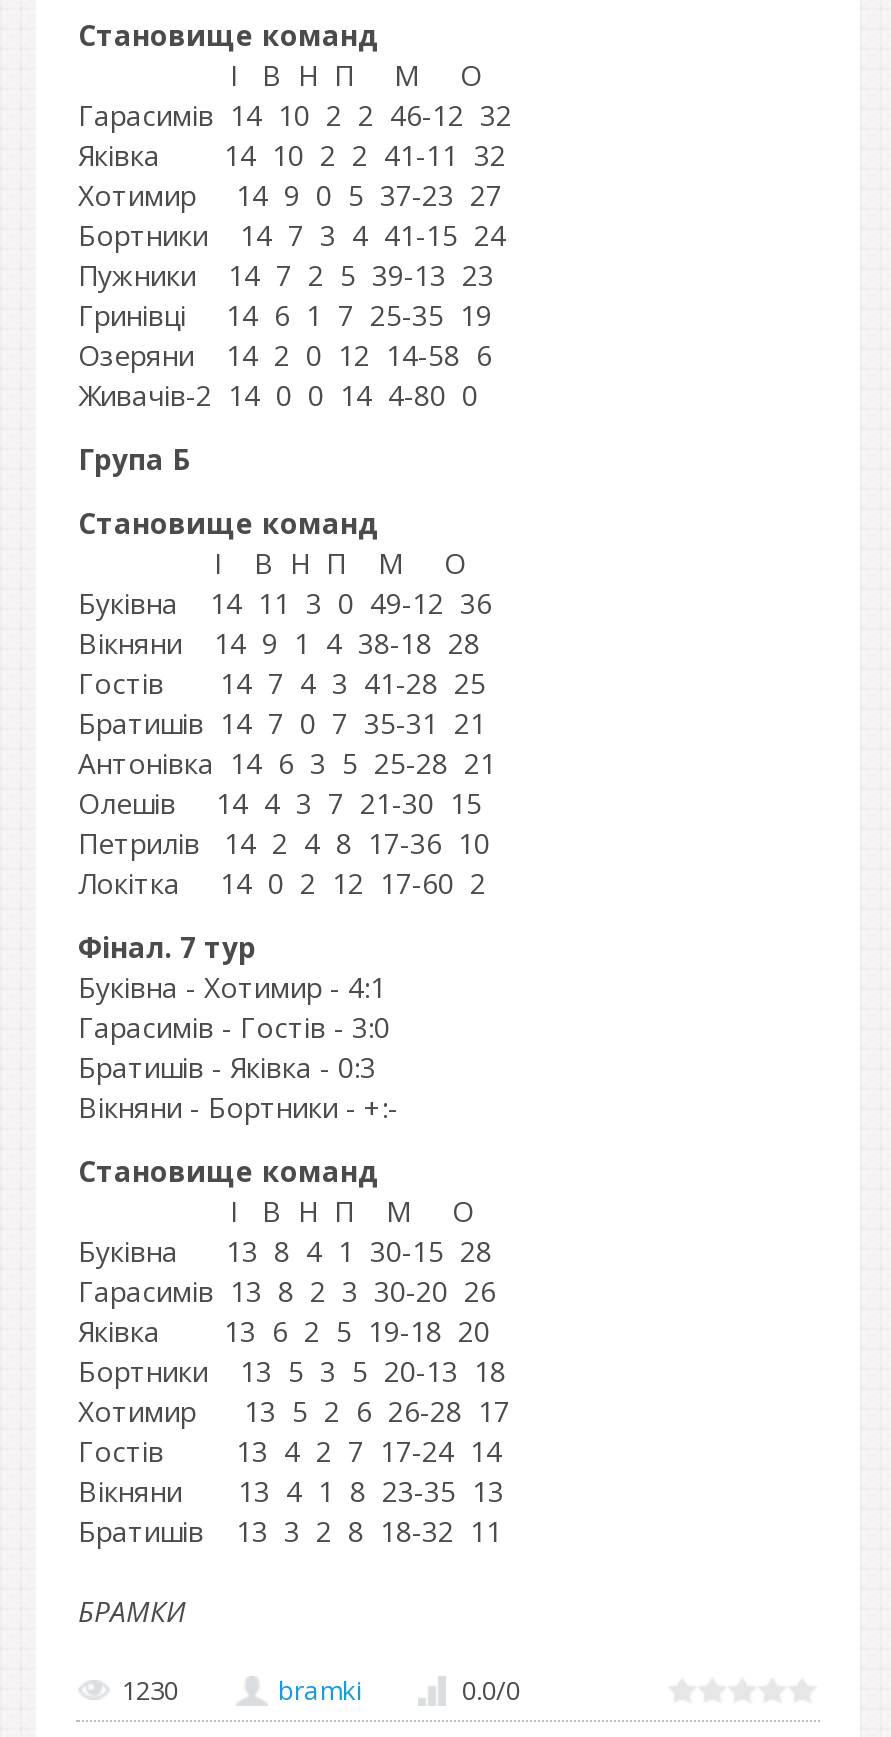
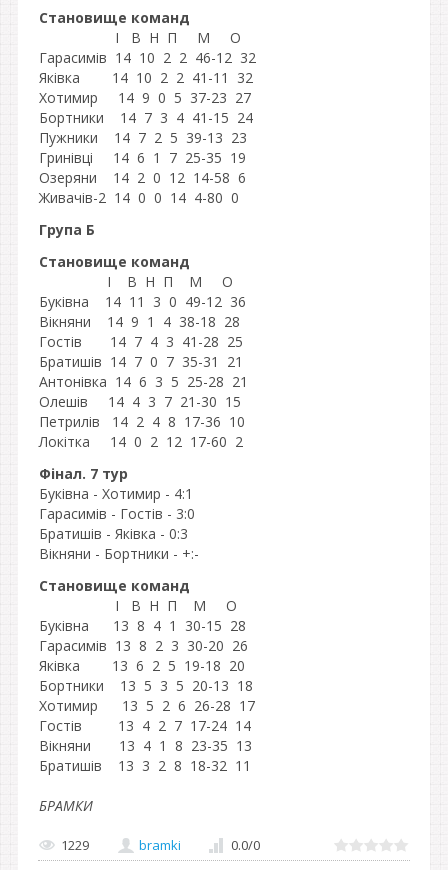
- 1230
+ 1229
